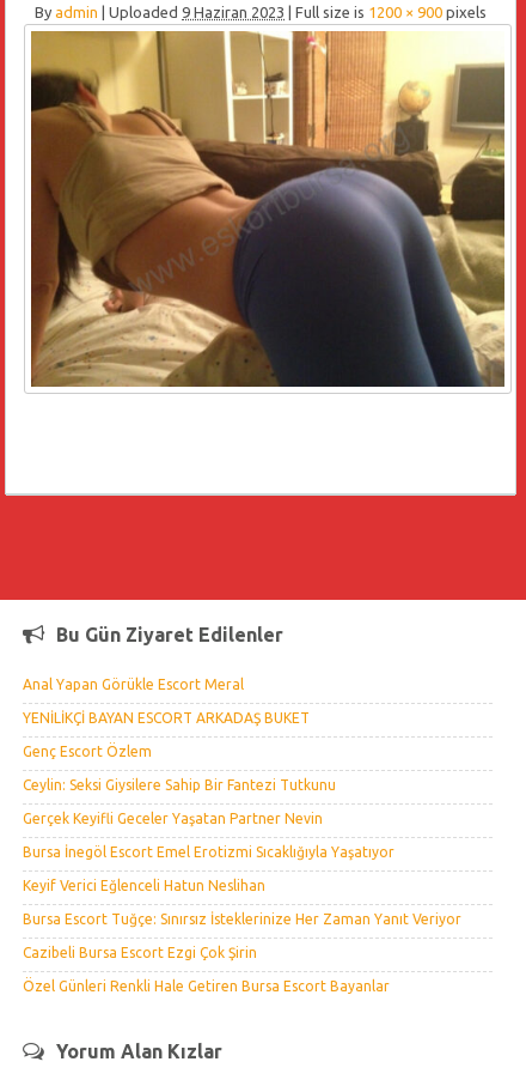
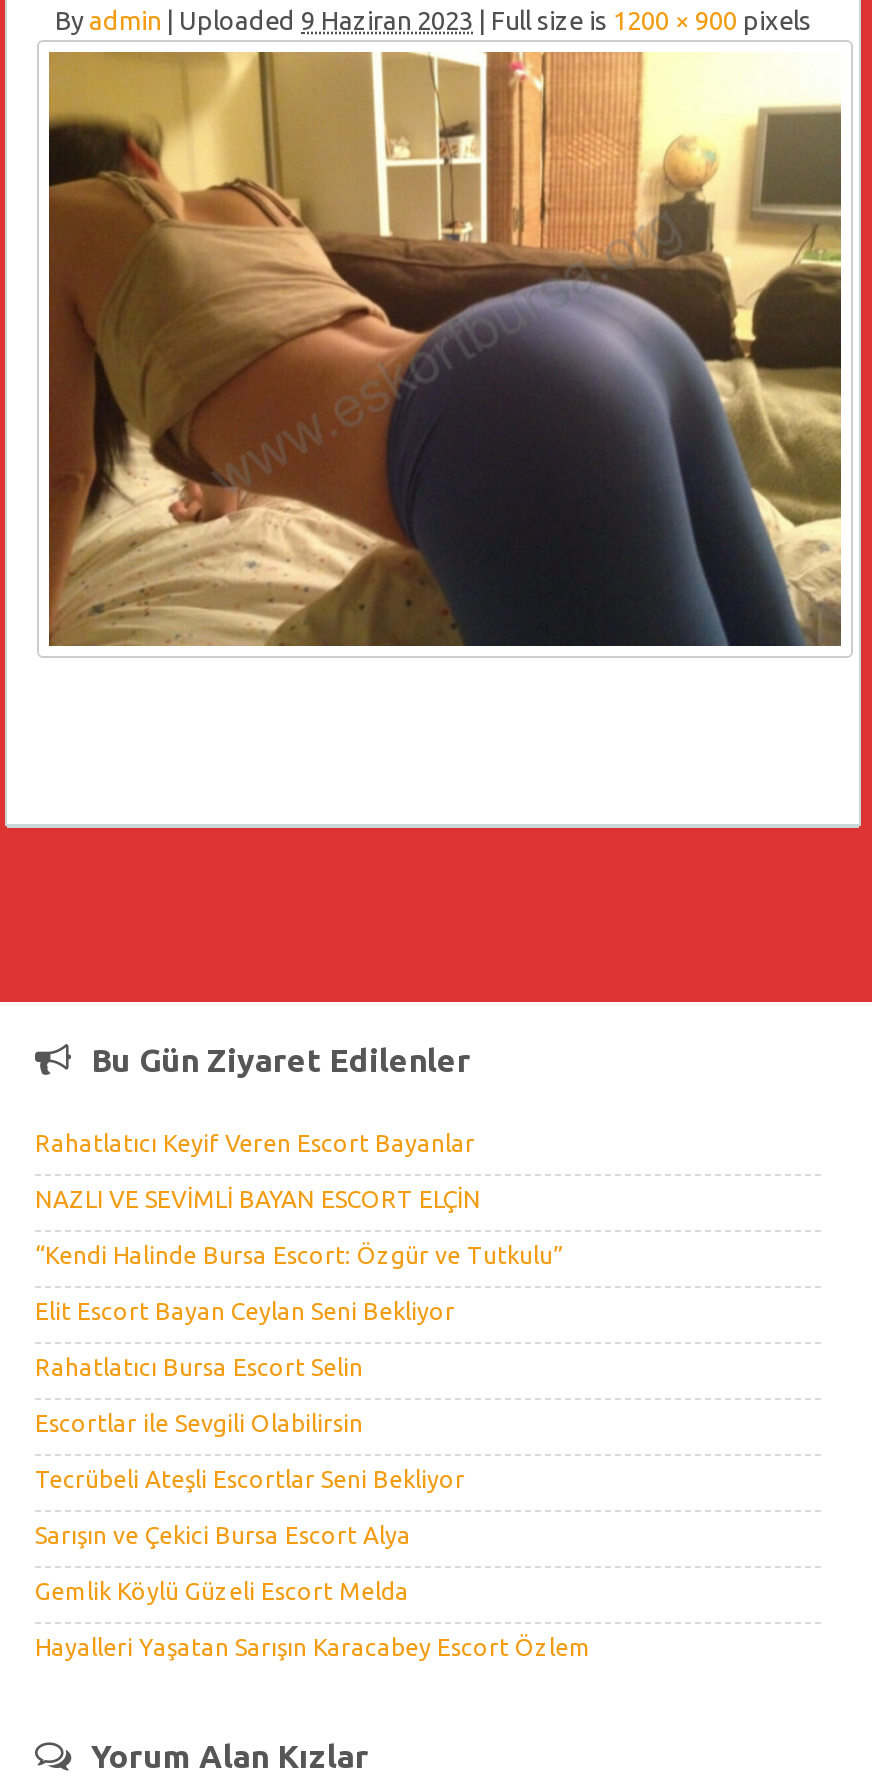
- Anal Yapan Görükle Escort Meral
+ Rahatlatıcı Keyif Veren Escort Bayanlar

- YENİLİKÇİ BAYAN ESCORT ARKADAŞ BUKET
+ NAZLI VE SEVİMLİ BAYAN ESCORT ELÇİN

- Genç Escort Özlem
+ “Kendi Halinde Bursa Escort: Özgür ve Tutkulu”

- Ceylin: Seksi Giysilere Sahip Bir Fantezi Tutkunu
+ Elit Escort Bayan Ceylan Seni Bekliyor

- Gerçek Keyifli Geceler Yaşatan Partner Nevin
+ Rahatlatıcı Bursa Escort Selin

- Bursa İnegöl Escort Emel Erotizmi Sıcaklığıyla Yaşatıyor
+ Escortlar ile Sevgili Olabilirsin

- Keyif Verici Eğlenceli Hatun Neslihan
+ Tecrübeli Ateşli Escortlar Seni Bekliyor

- Bursa Escort Tuğçe: Sınırsız İsteklerinize Her Zaman Yanıt Veriyor
+ Sarışın ve Çekici Bursa Escort Alya

- Cazibeli Bursa Escort Ezgi Çok Şirin
+ Gemlik Köylü Güzeli Escort Melda

- Özel Günleri Renkli Hale Getiren Bursa Escort Bayanlar
+ Hayalleri Yaşatan Sarışın Karacabey Escort Özlem
